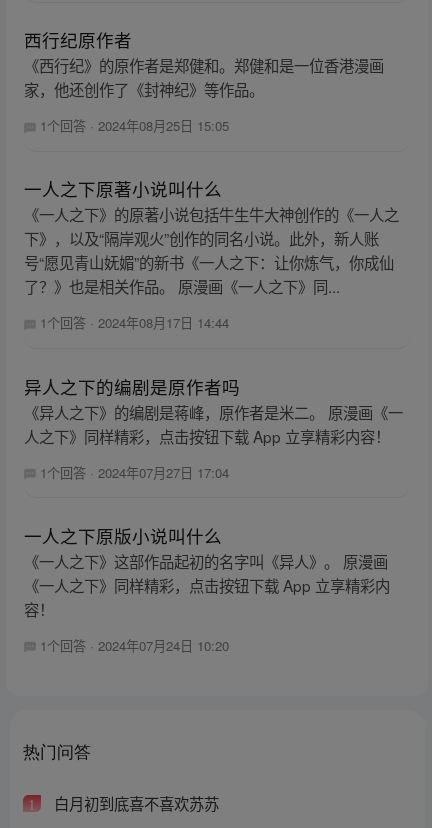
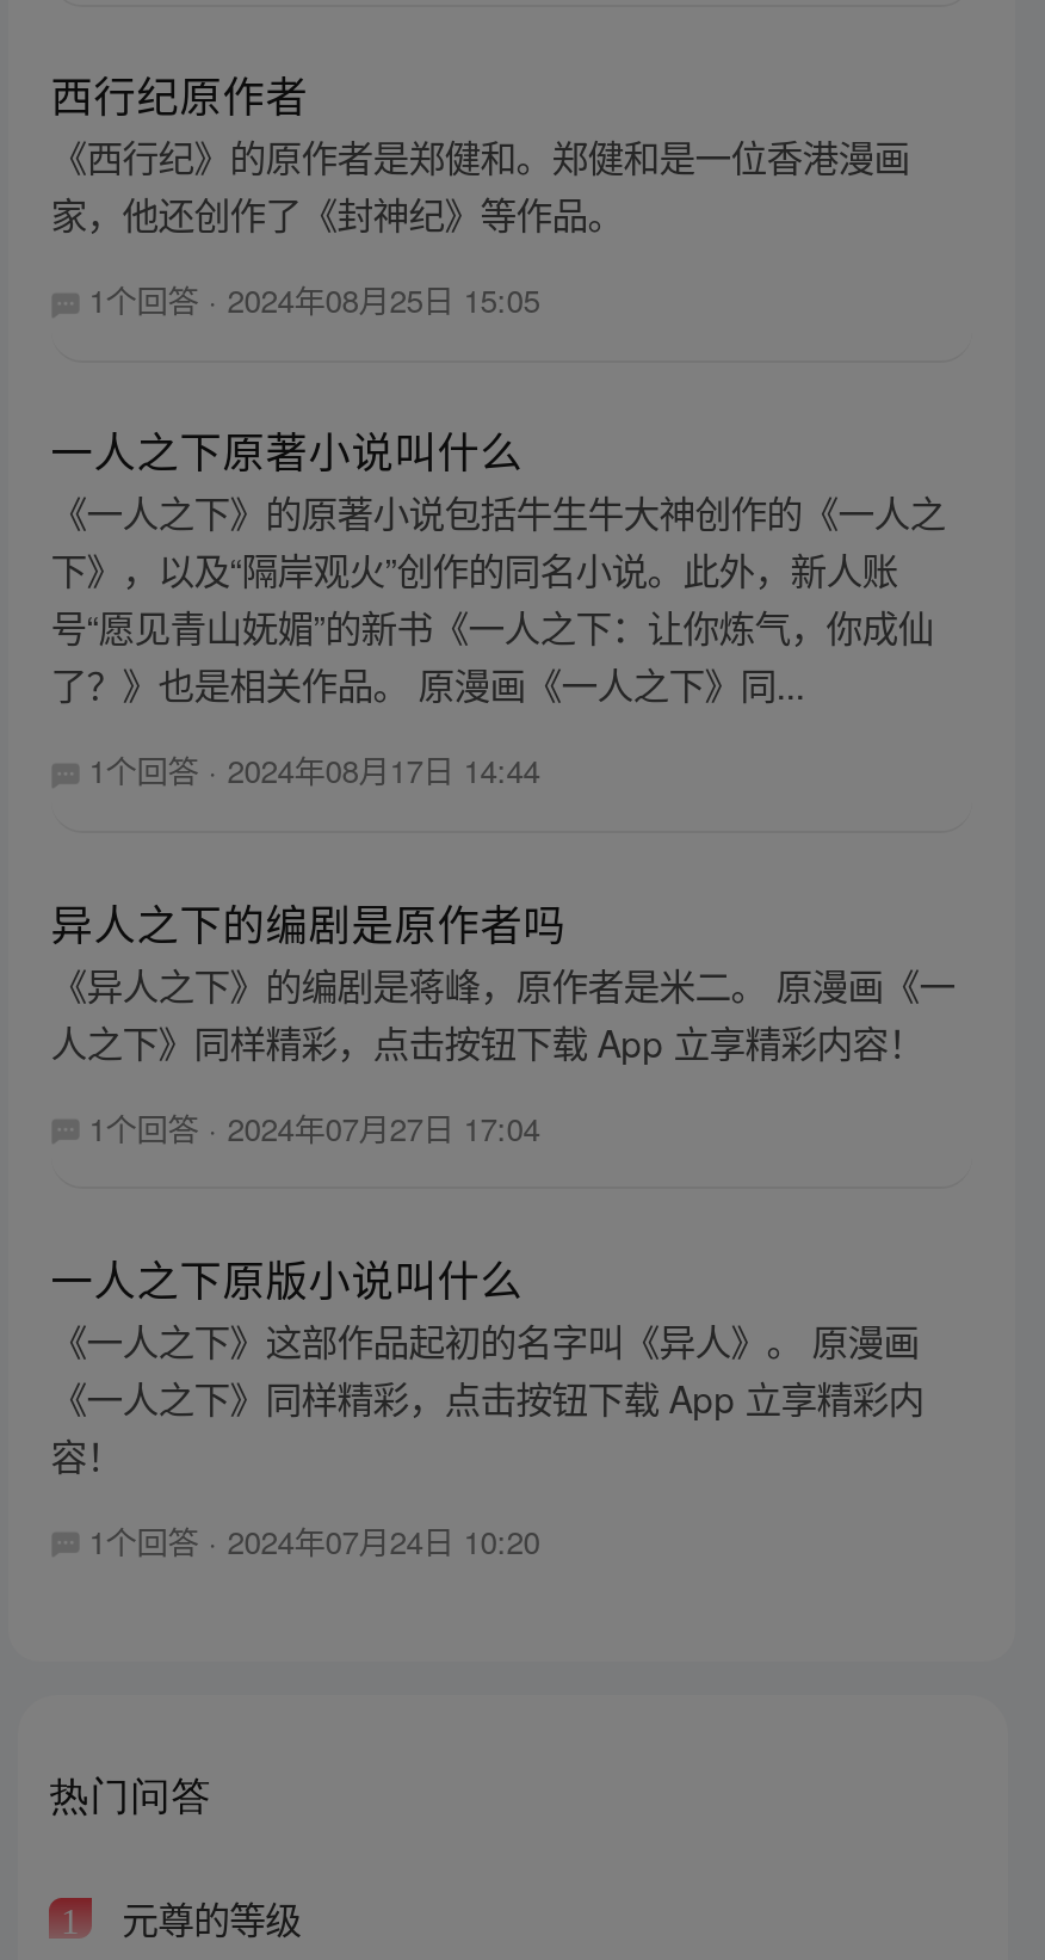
- 白月初到底喜不喜欢苏苏
+ 元尊的等级
